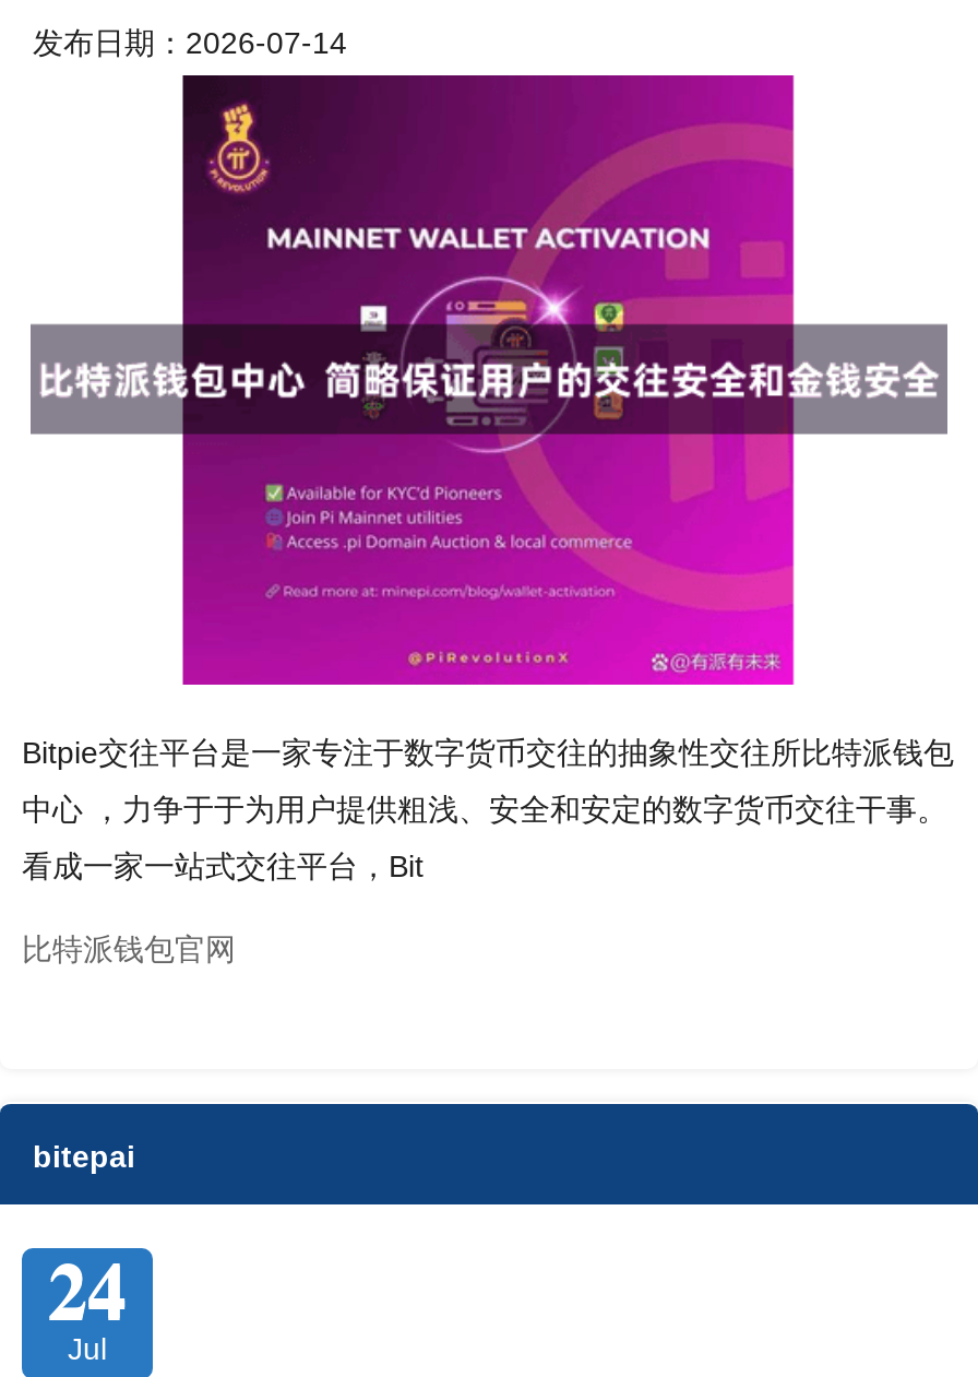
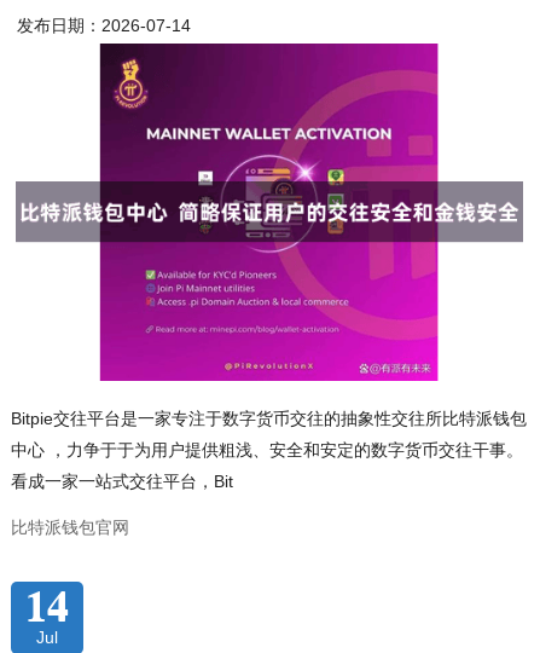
- bitepai
- 24
+ 14
